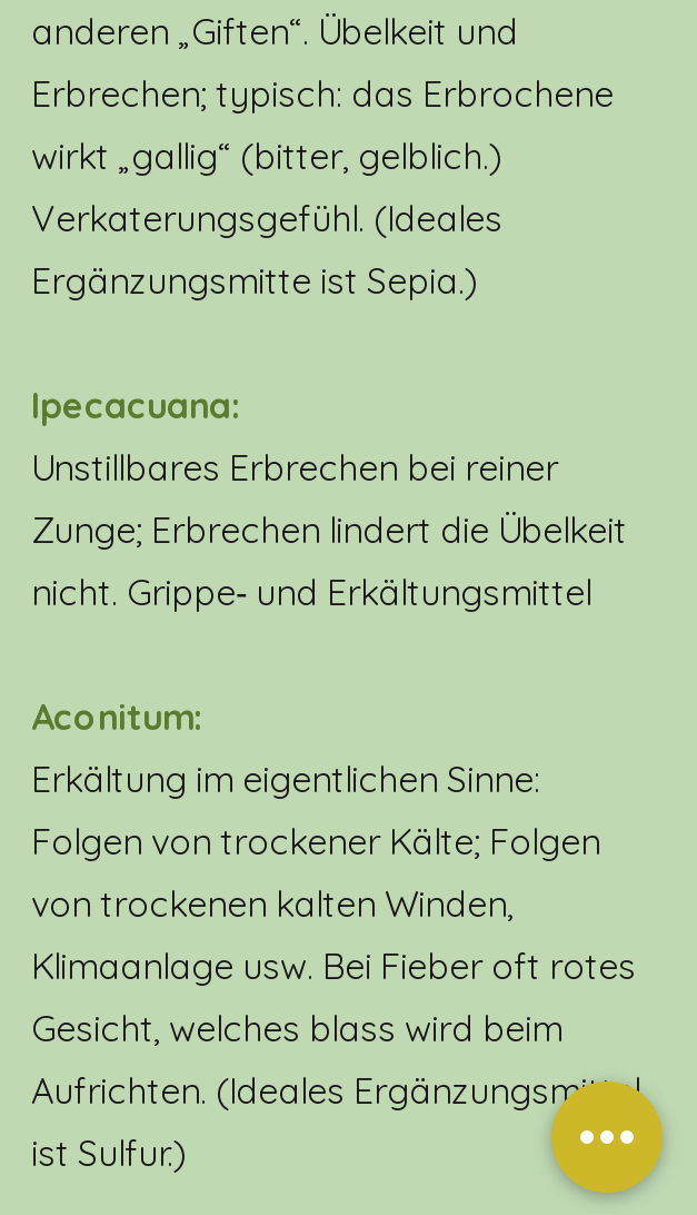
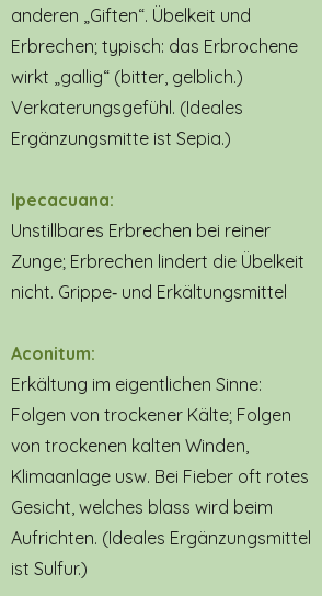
- [image]
